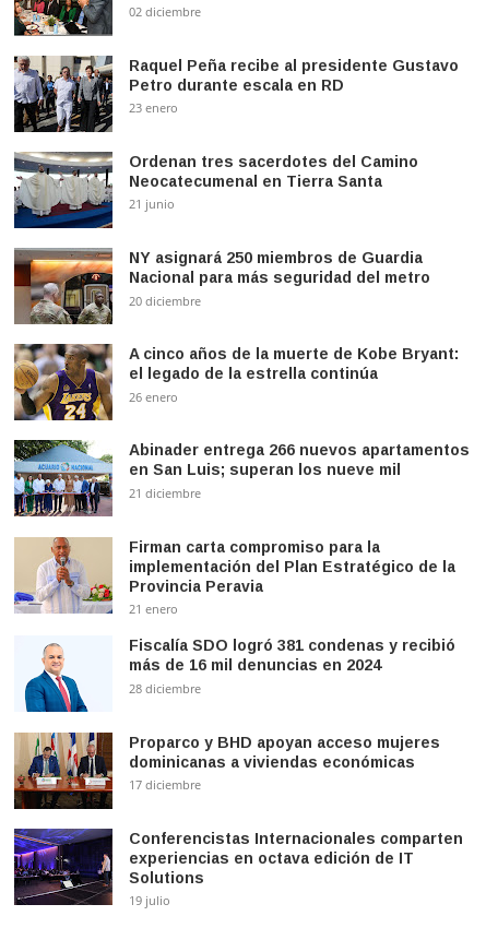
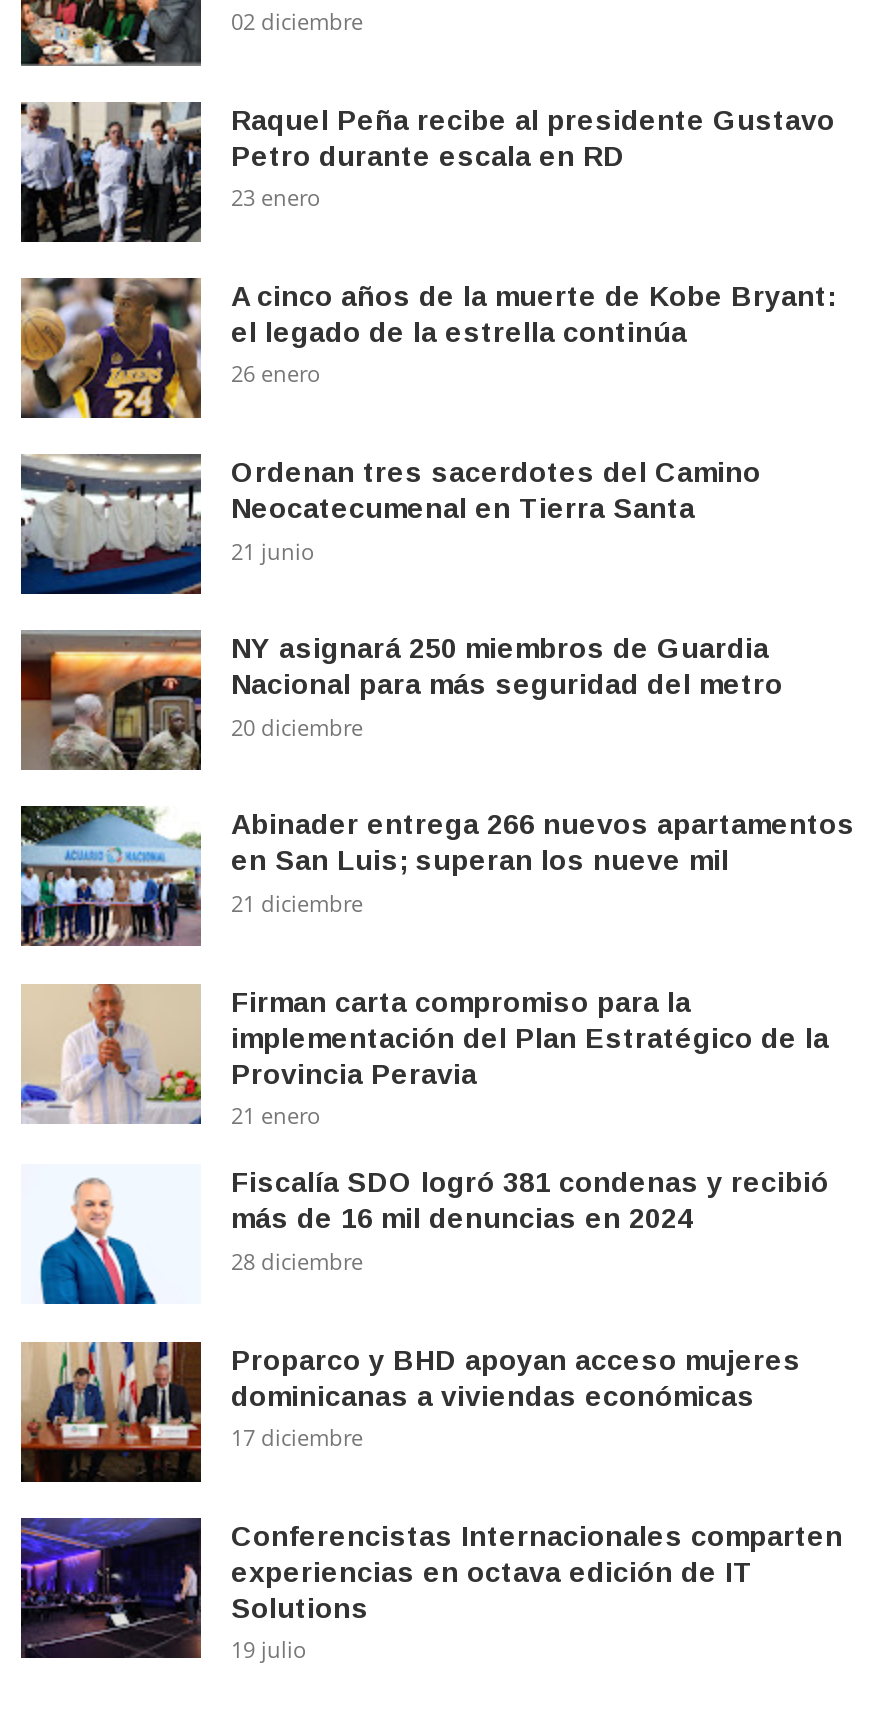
moved down: [image] | Ordenan tres sacerdotes del Camino | Neocatecumenal en Tierra Santa | 21 junio | NY asignará 250 miembros de Guardia | Nacional para más seguridad del metro | 20 diciembre

moved up: [image] | A cinco años de la muerte de Kobe Bryant: | el legado de la estrella continúa | 26 enero
